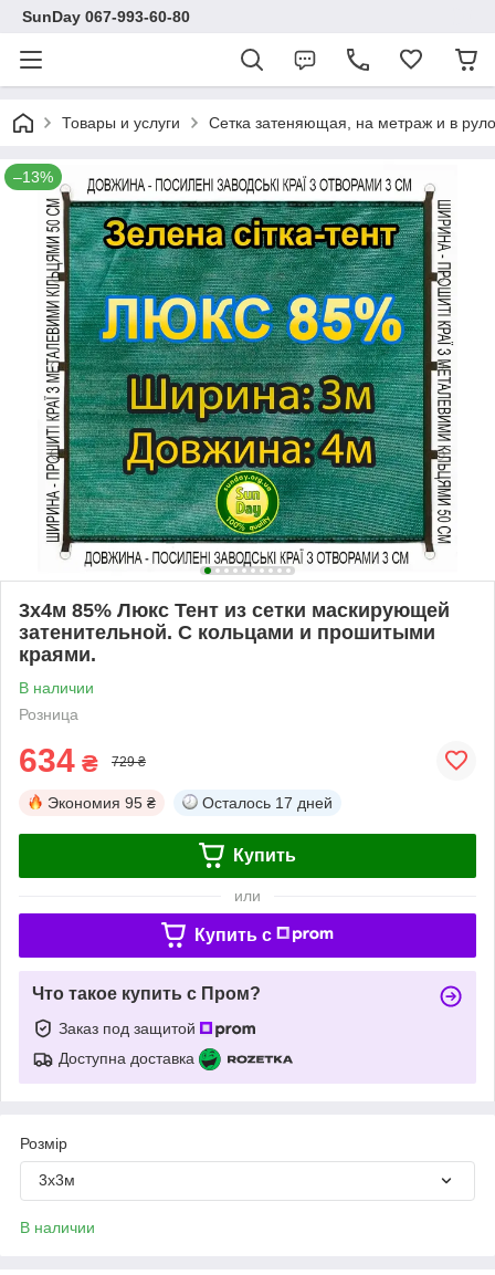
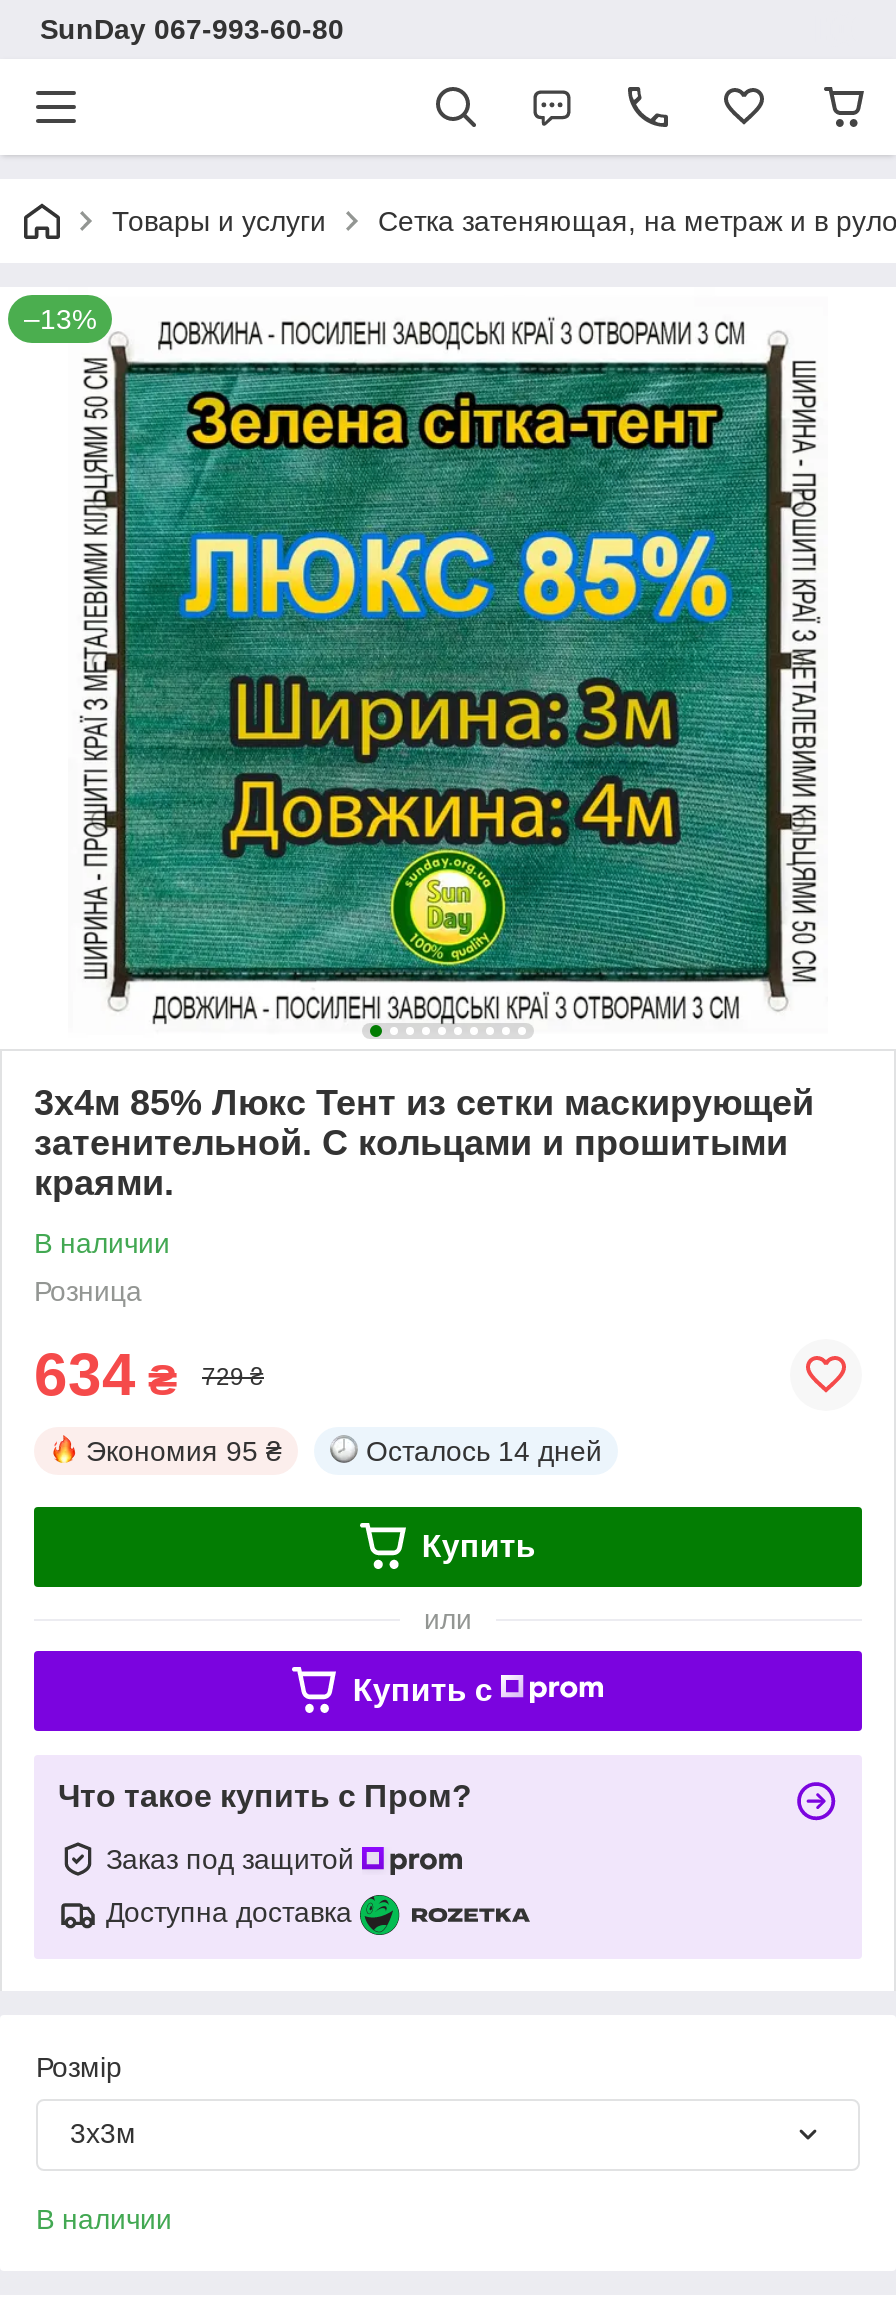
- Осталось 17 дней
+ Осталось 14 дней
